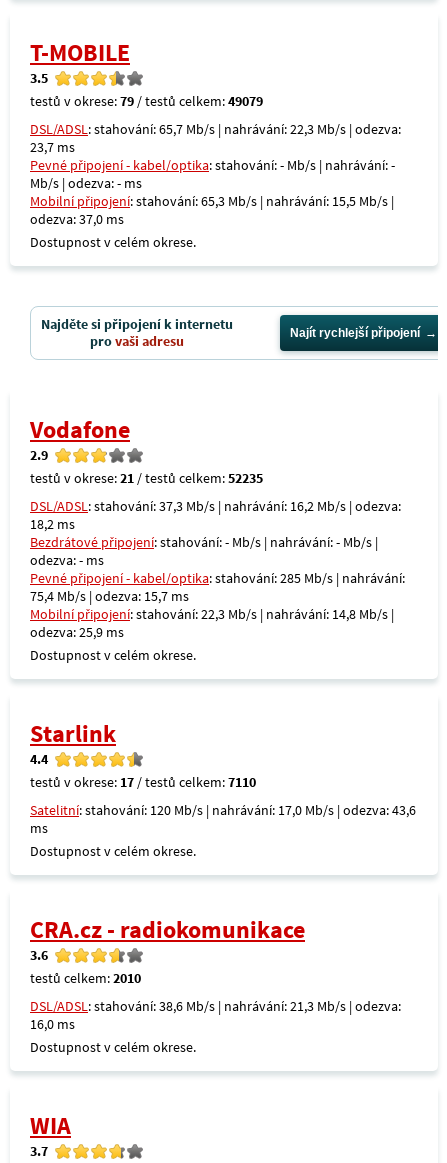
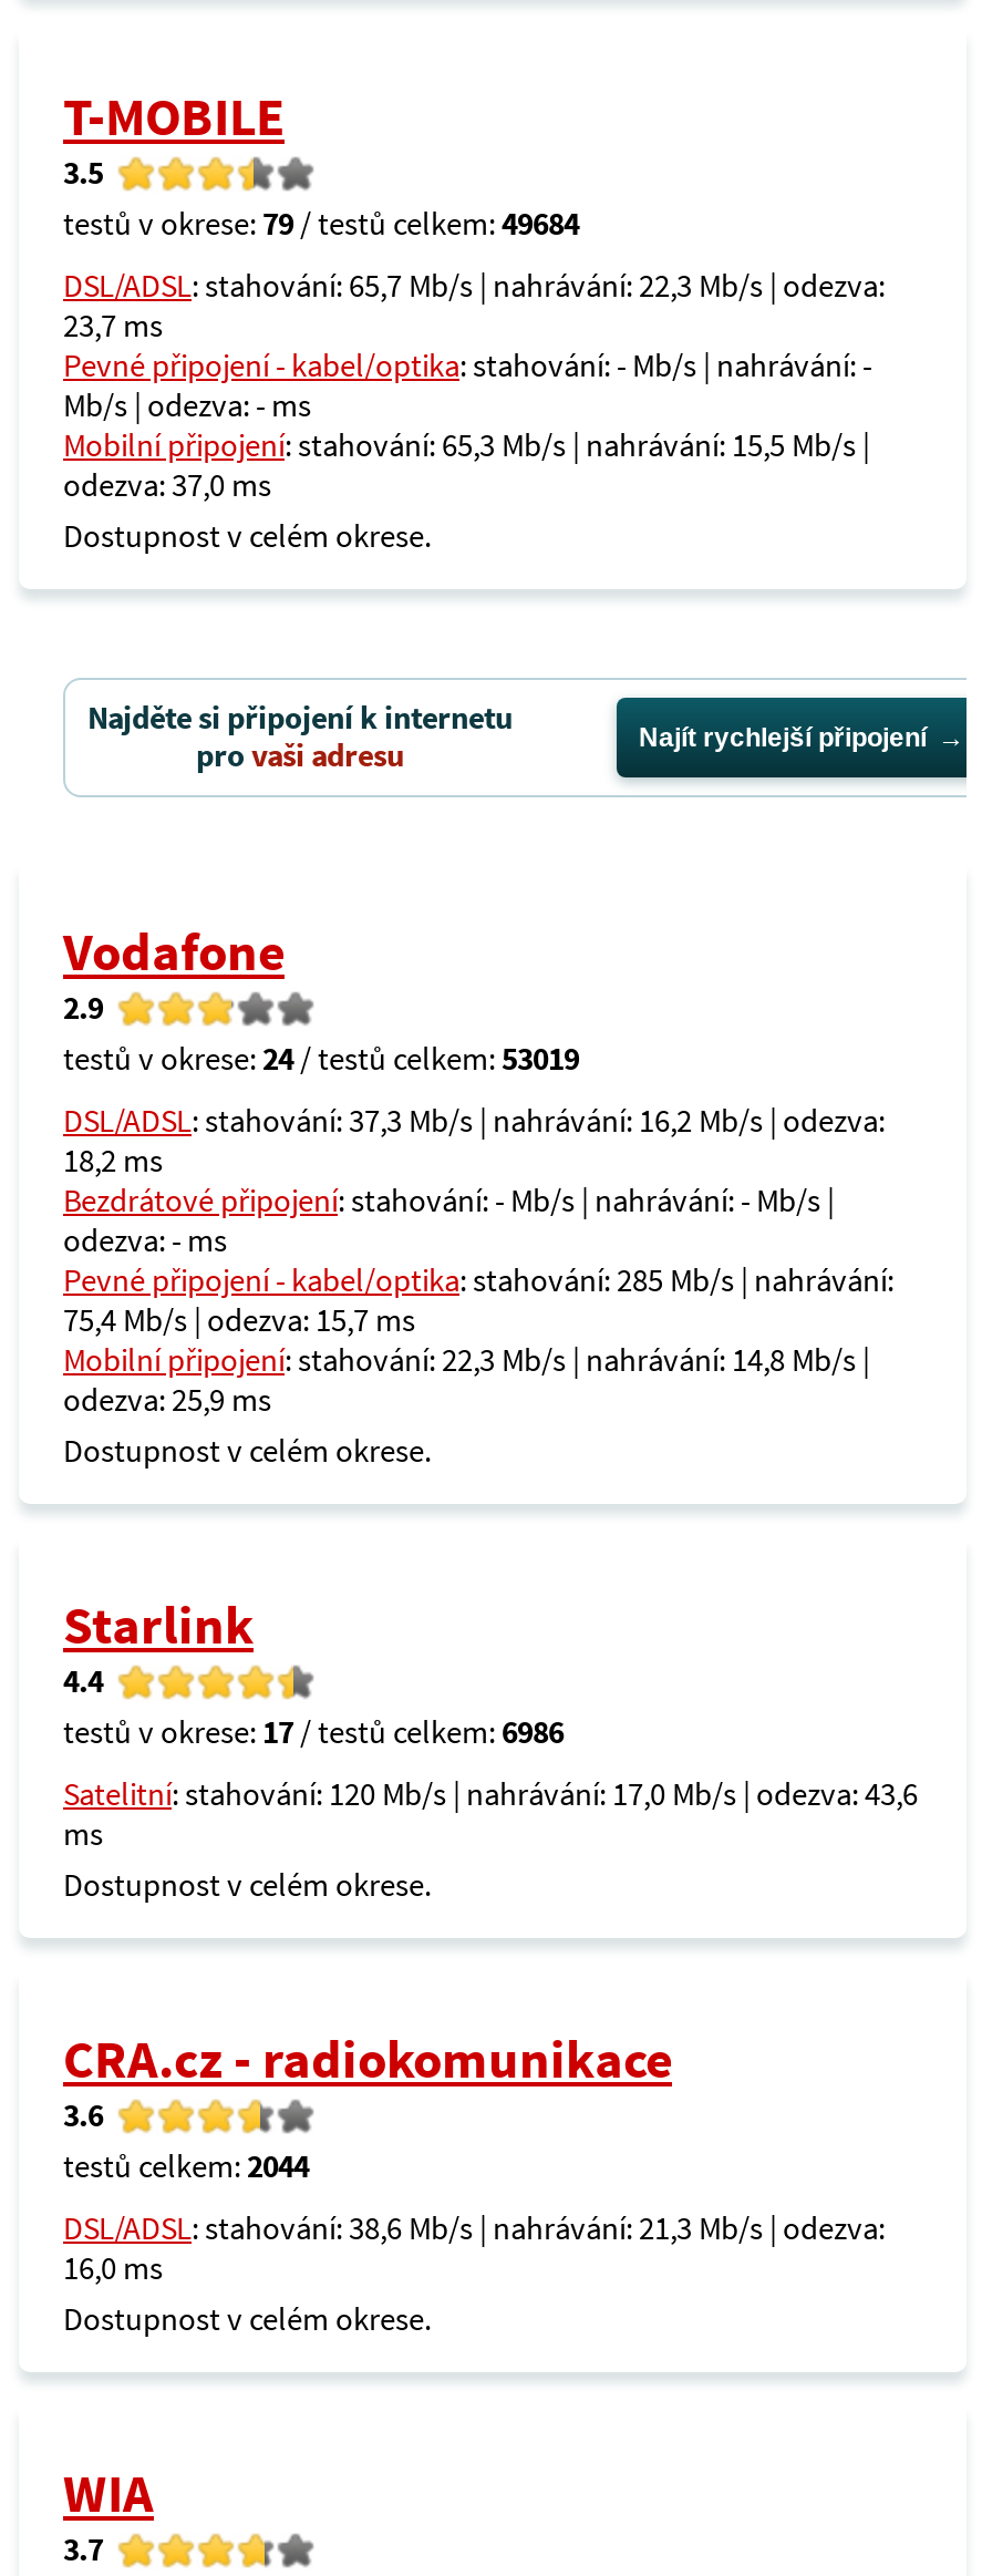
- testů v okrese: 79 / testů celkem: 49079
+ testů v okrese: 79 / testů celkem: 49684

- testů v okrese: 21 / testů celkem: 52235
+ testů v okrese: 24 / testů celkem: 53019

- testů v okrese: 17 / testů celkem: 7110
+ testů v okrese: 17 / testů celkem: 6986

- testů celkem: 2010
+ testů celkem: 2044
